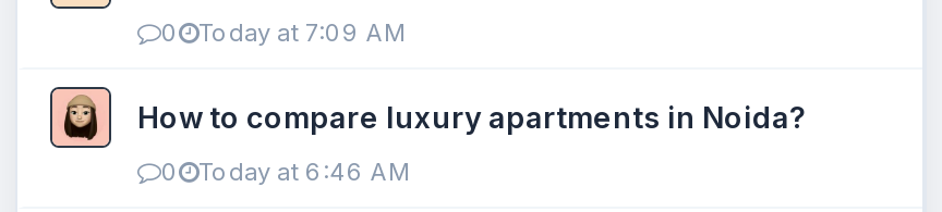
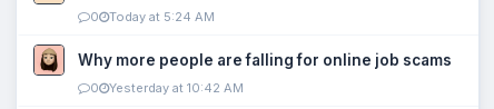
- 0 Today at 7:09 AM
+ 0 Today at 5:24 AM

- How to compare luxury apartments in Noida?
+ Why more people are falling for online job scams

- Today at 6:46 AM
+ Yesterday at 10:42 AM
